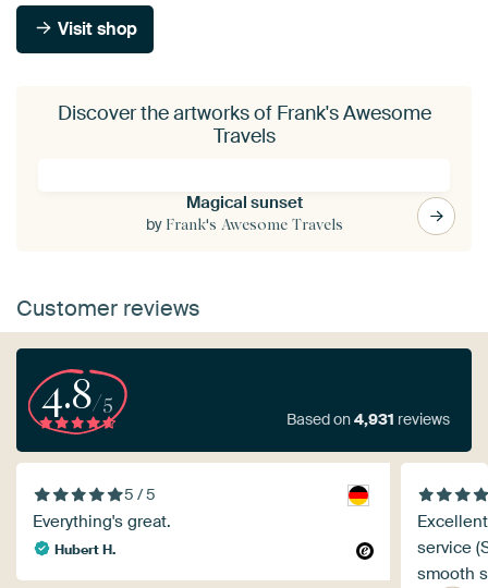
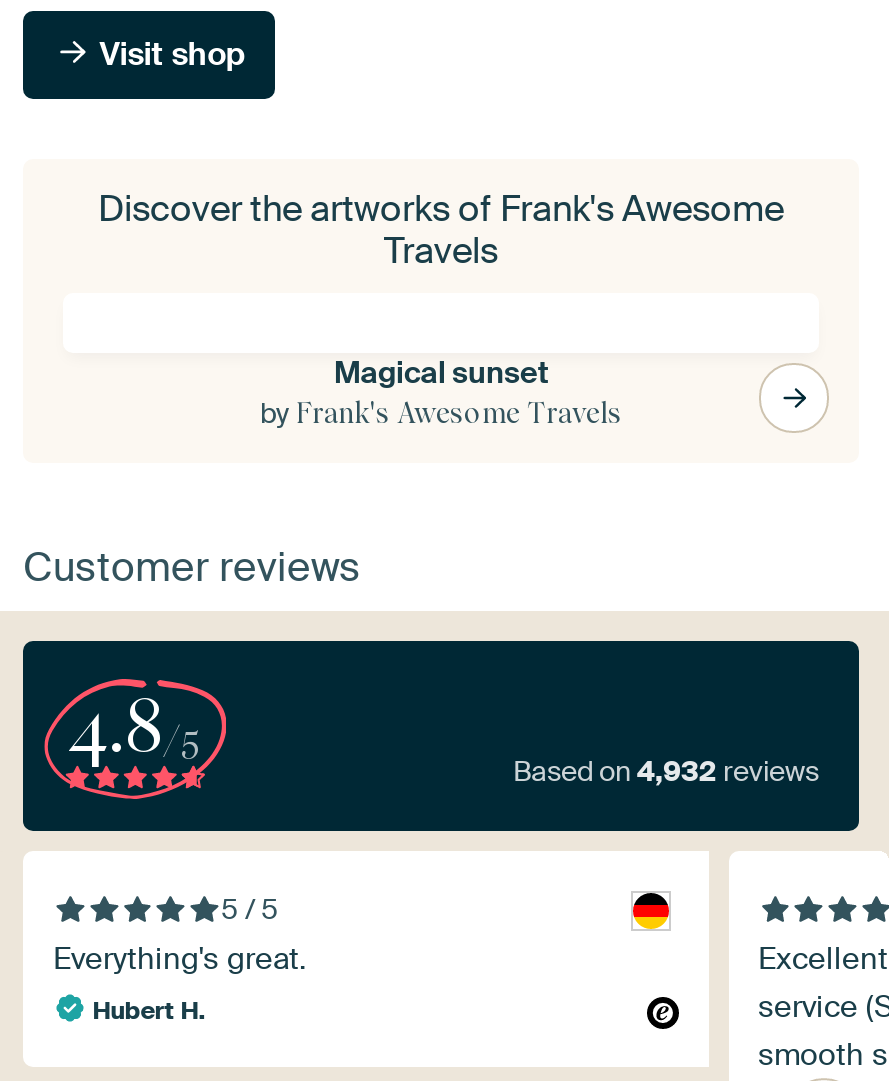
- Based on 4,931 reviews
+ Based on 4,932 reviews
